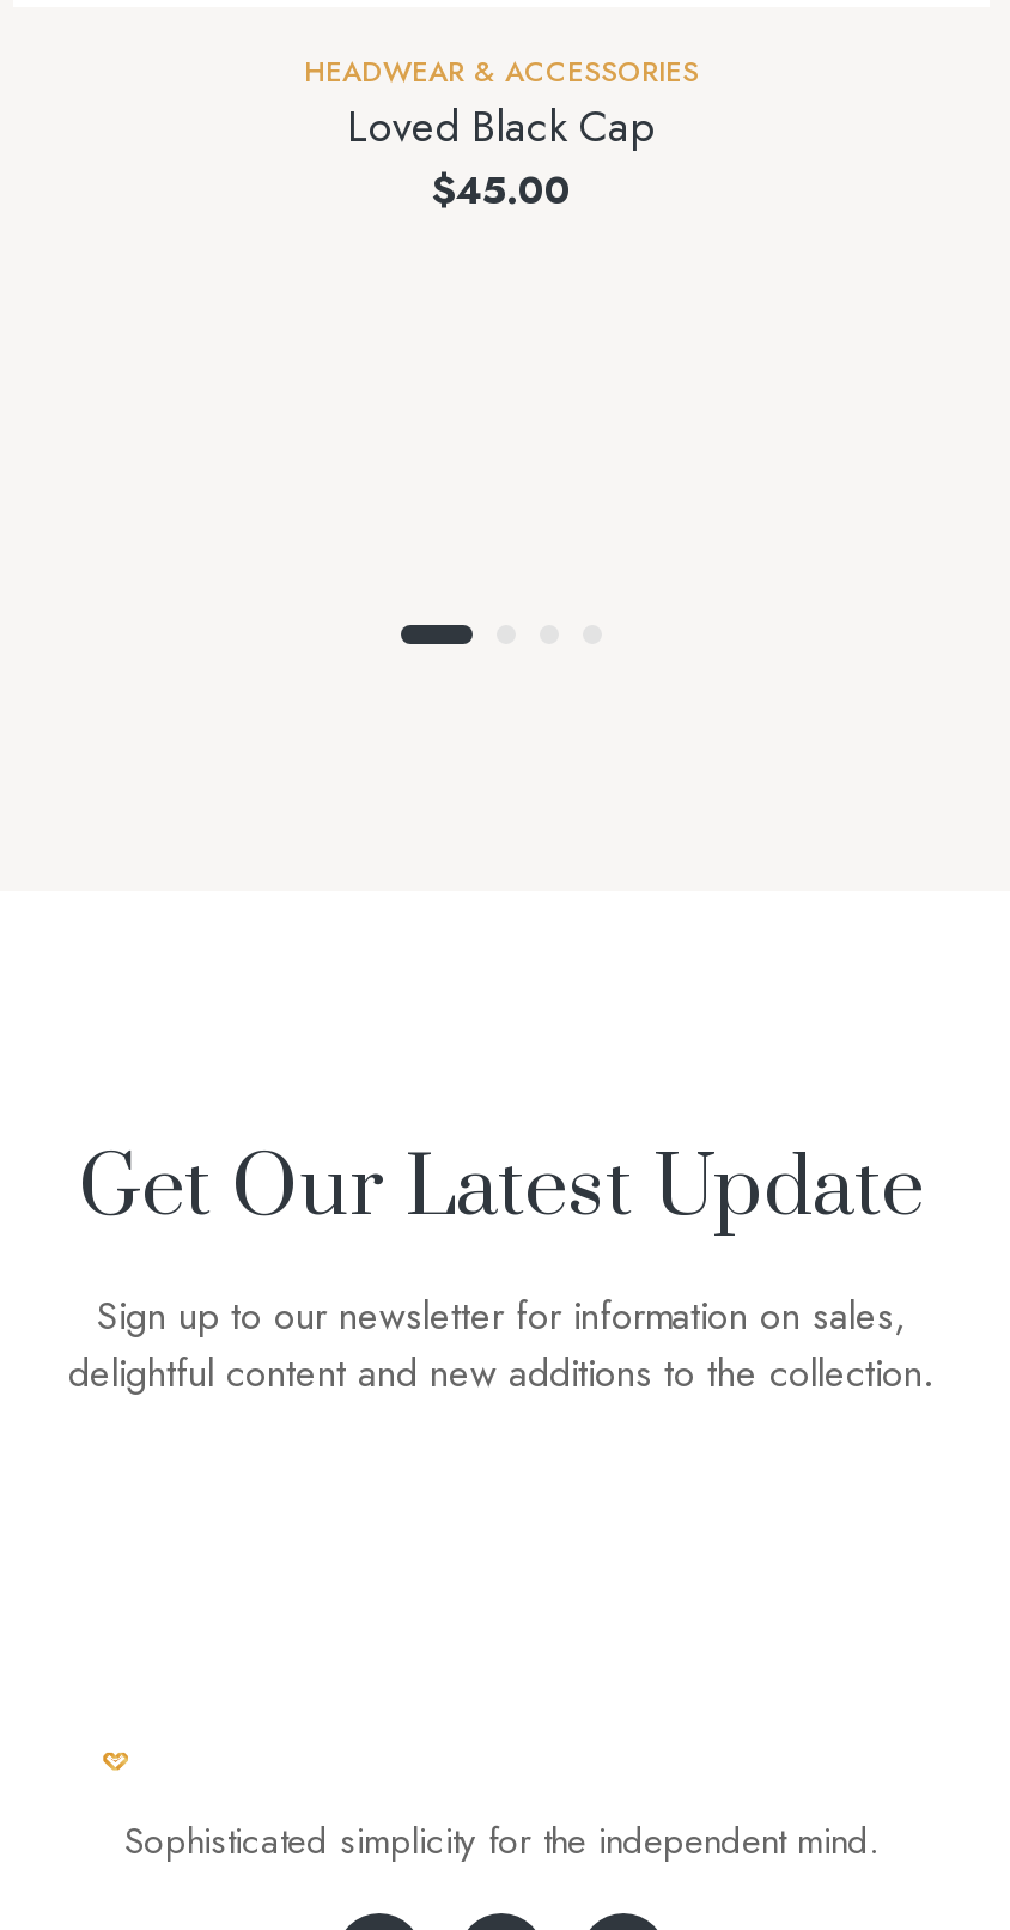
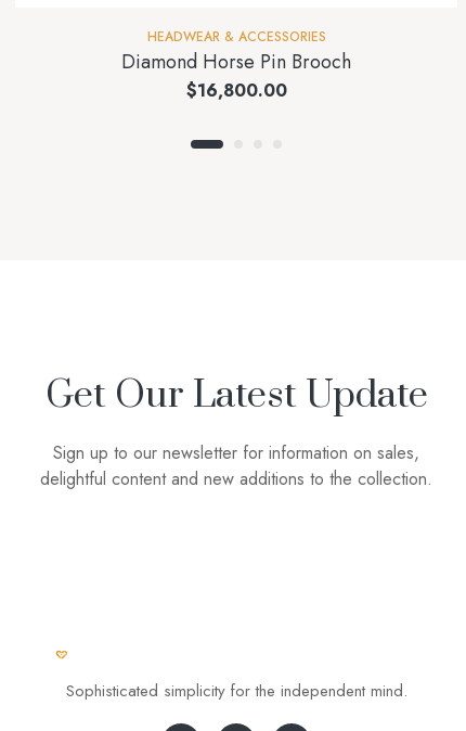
- Loved Black Cap
- $45.00
+ Diamond Horse Pin Brooch
+ $16,800.00
